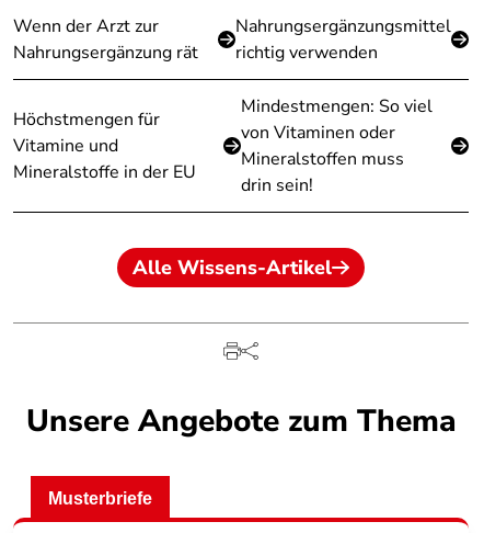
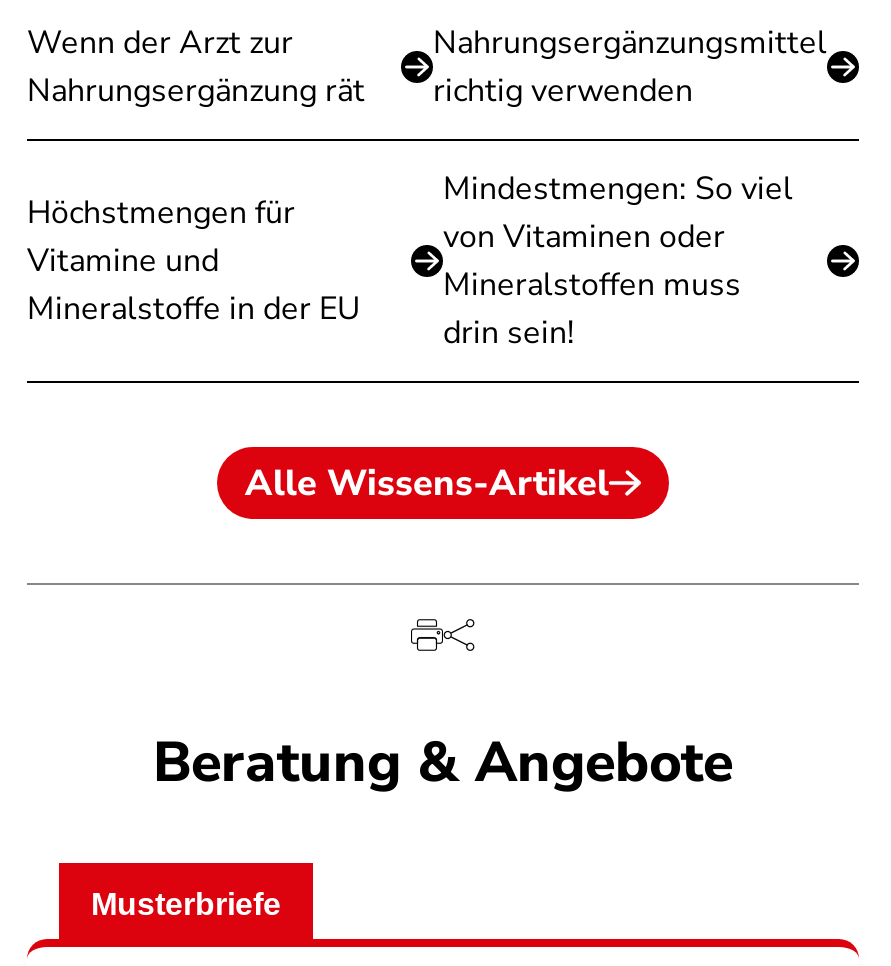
- Unsere Angebote zum Thema
+ Beratung & Angebote
